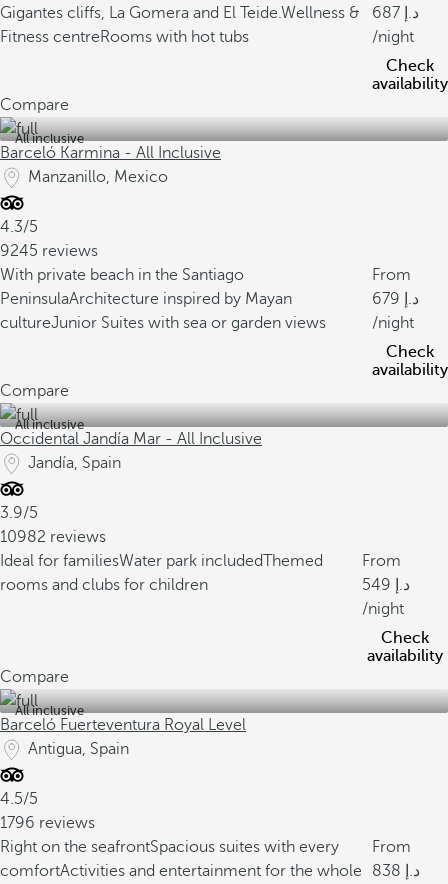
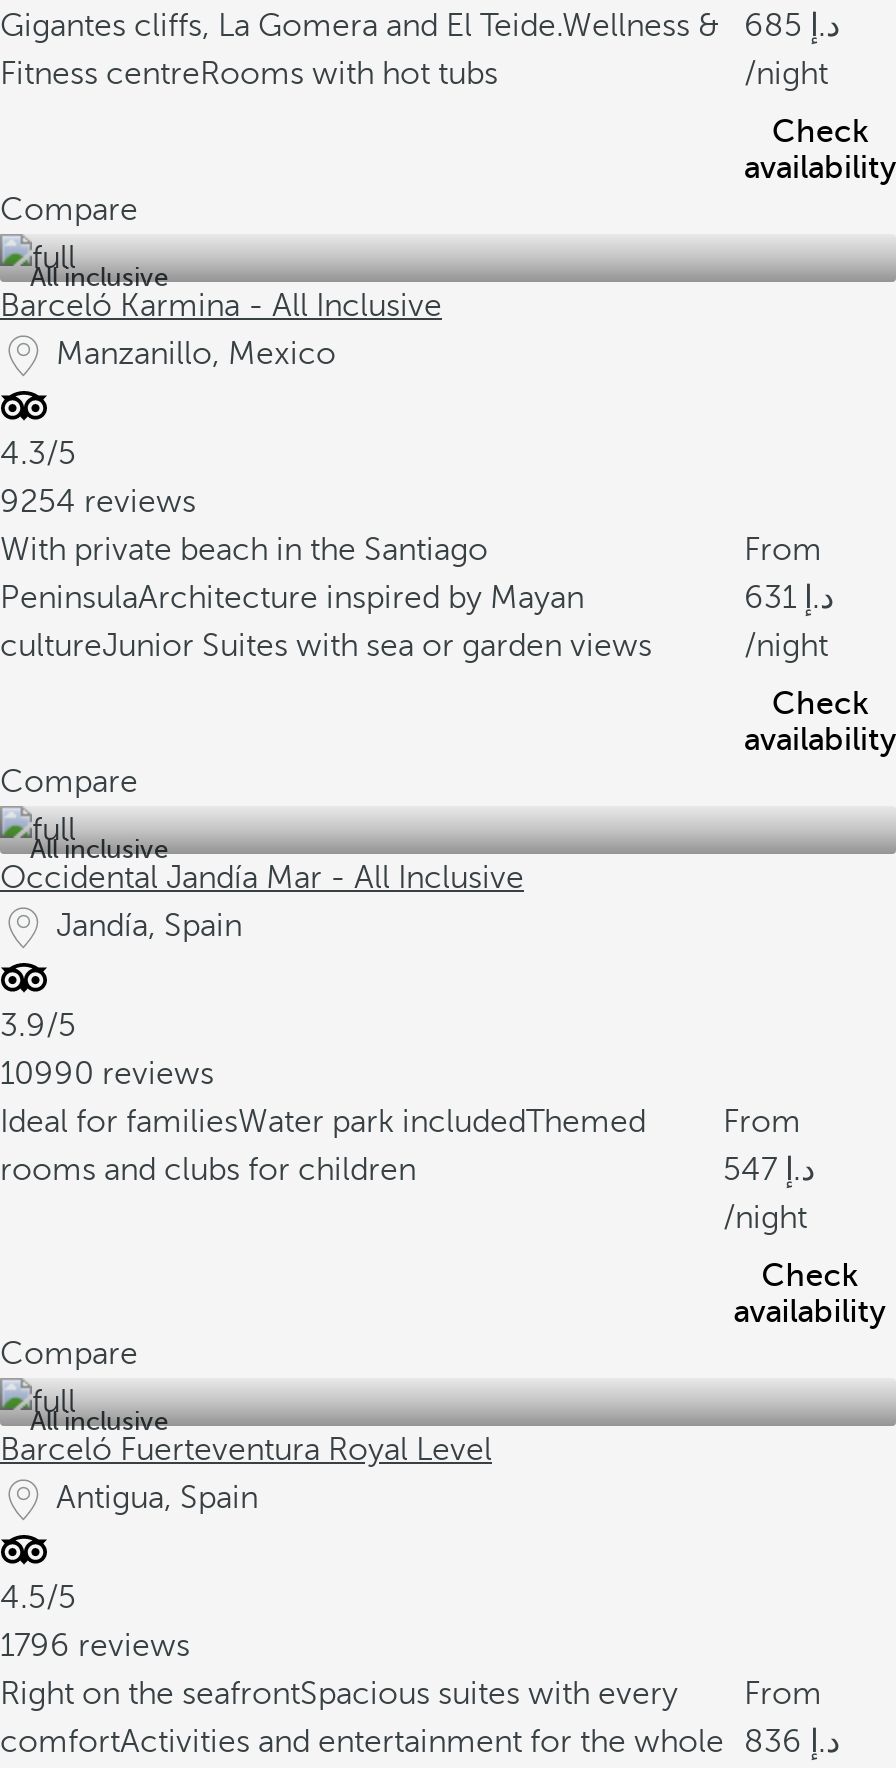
- Gigantes cliffs, La Gomera and El Teide.Wellness & 687
+ Gigantes cliffs, La Gomera and El Teide.Wellness & 685

- 9245 reviews
+ 9254 reviews

- 679
+ 631

- 10982 reviews
+ 10990 reviews

- 549
+ 547

- comfortActivities and entertainment for the whole 838
+ comfortActivities and entertainment for the whole 836
